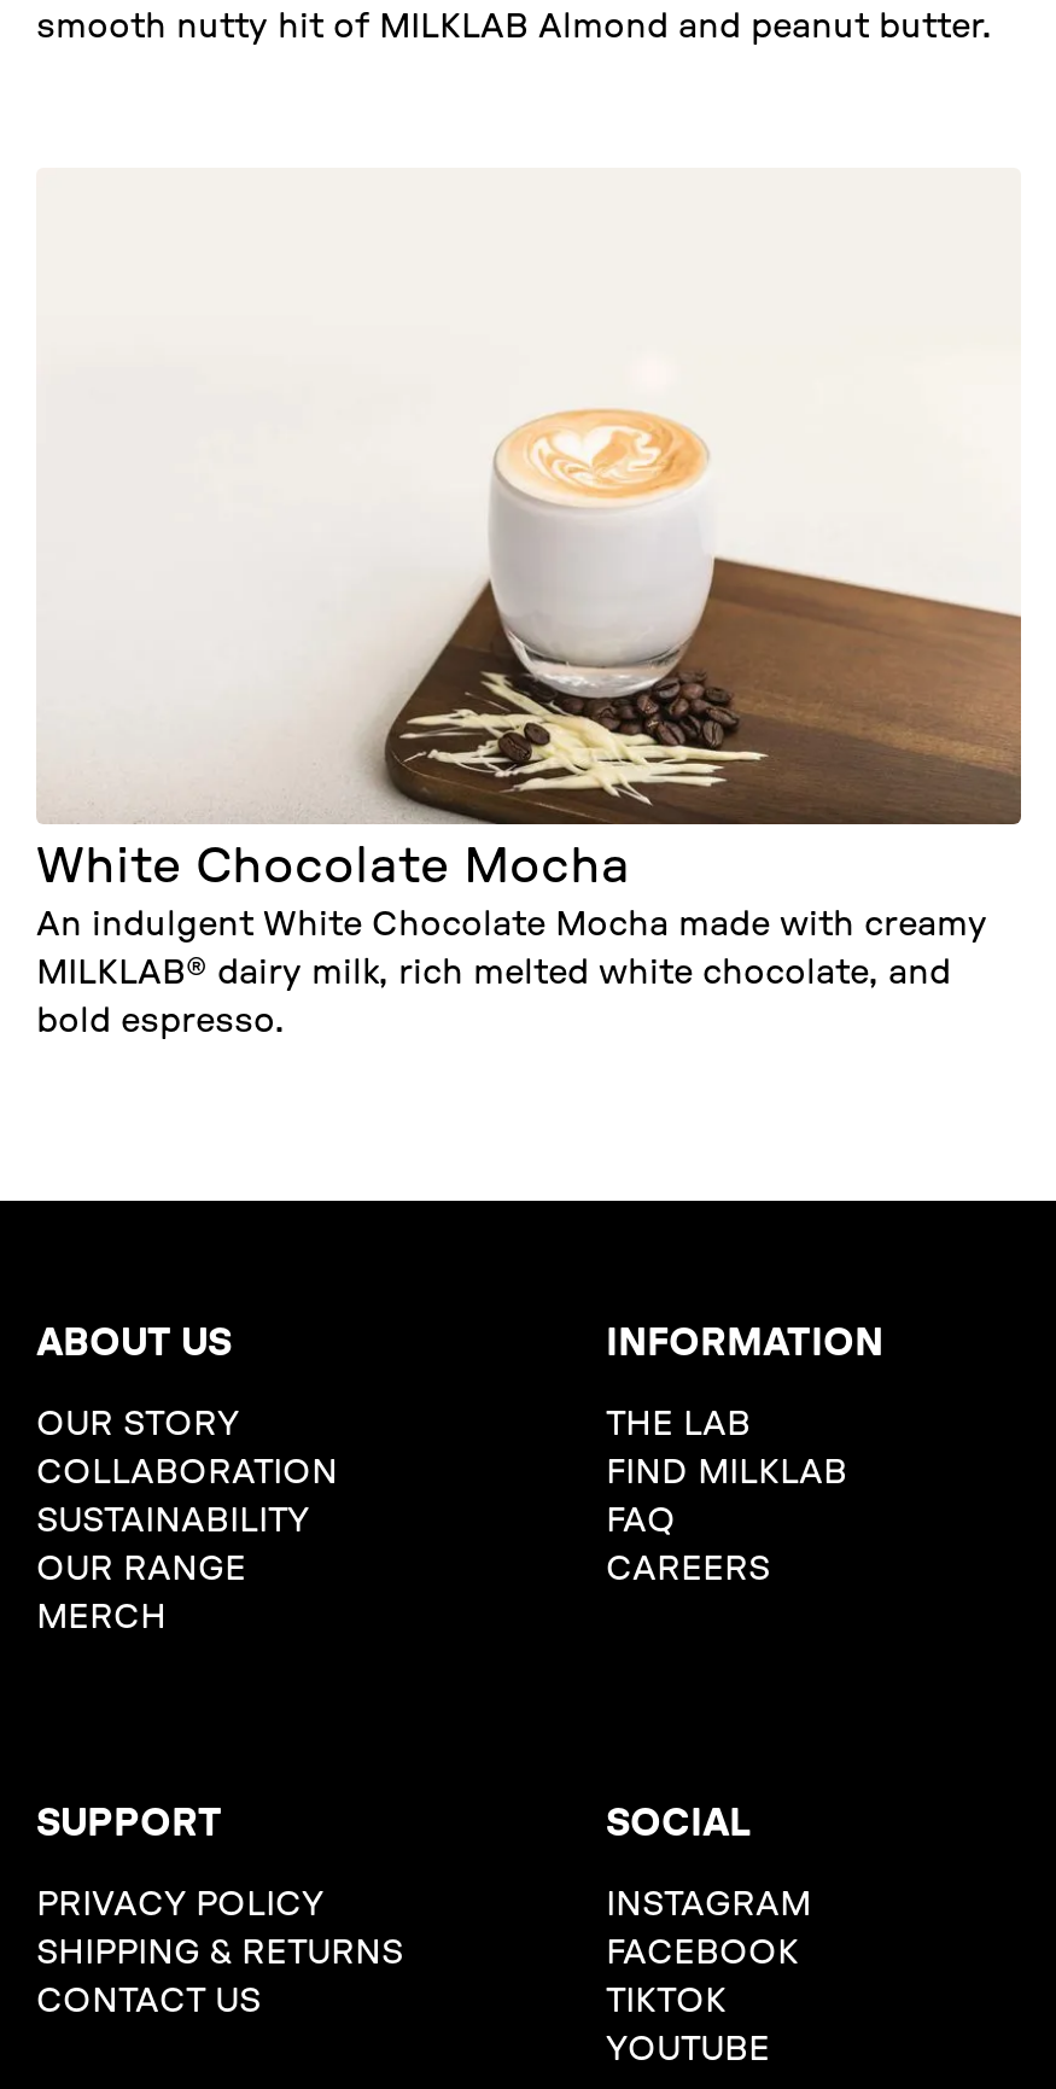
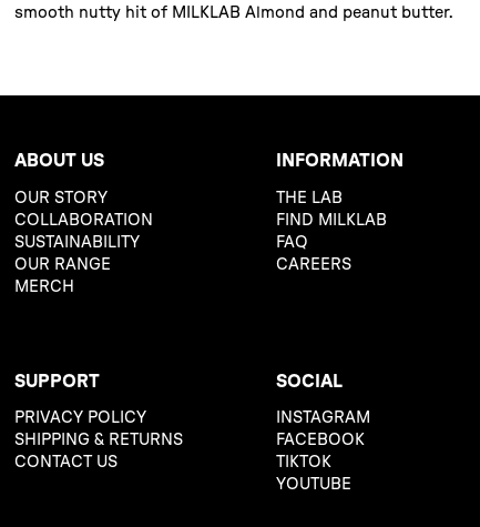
- [image]
- White Chocolate Mocha
- An indulgent White Chocolate Mocha made with creamy
- MILKLAB® dairy milk, rich melted white chocolate, and
- bold espresso.
